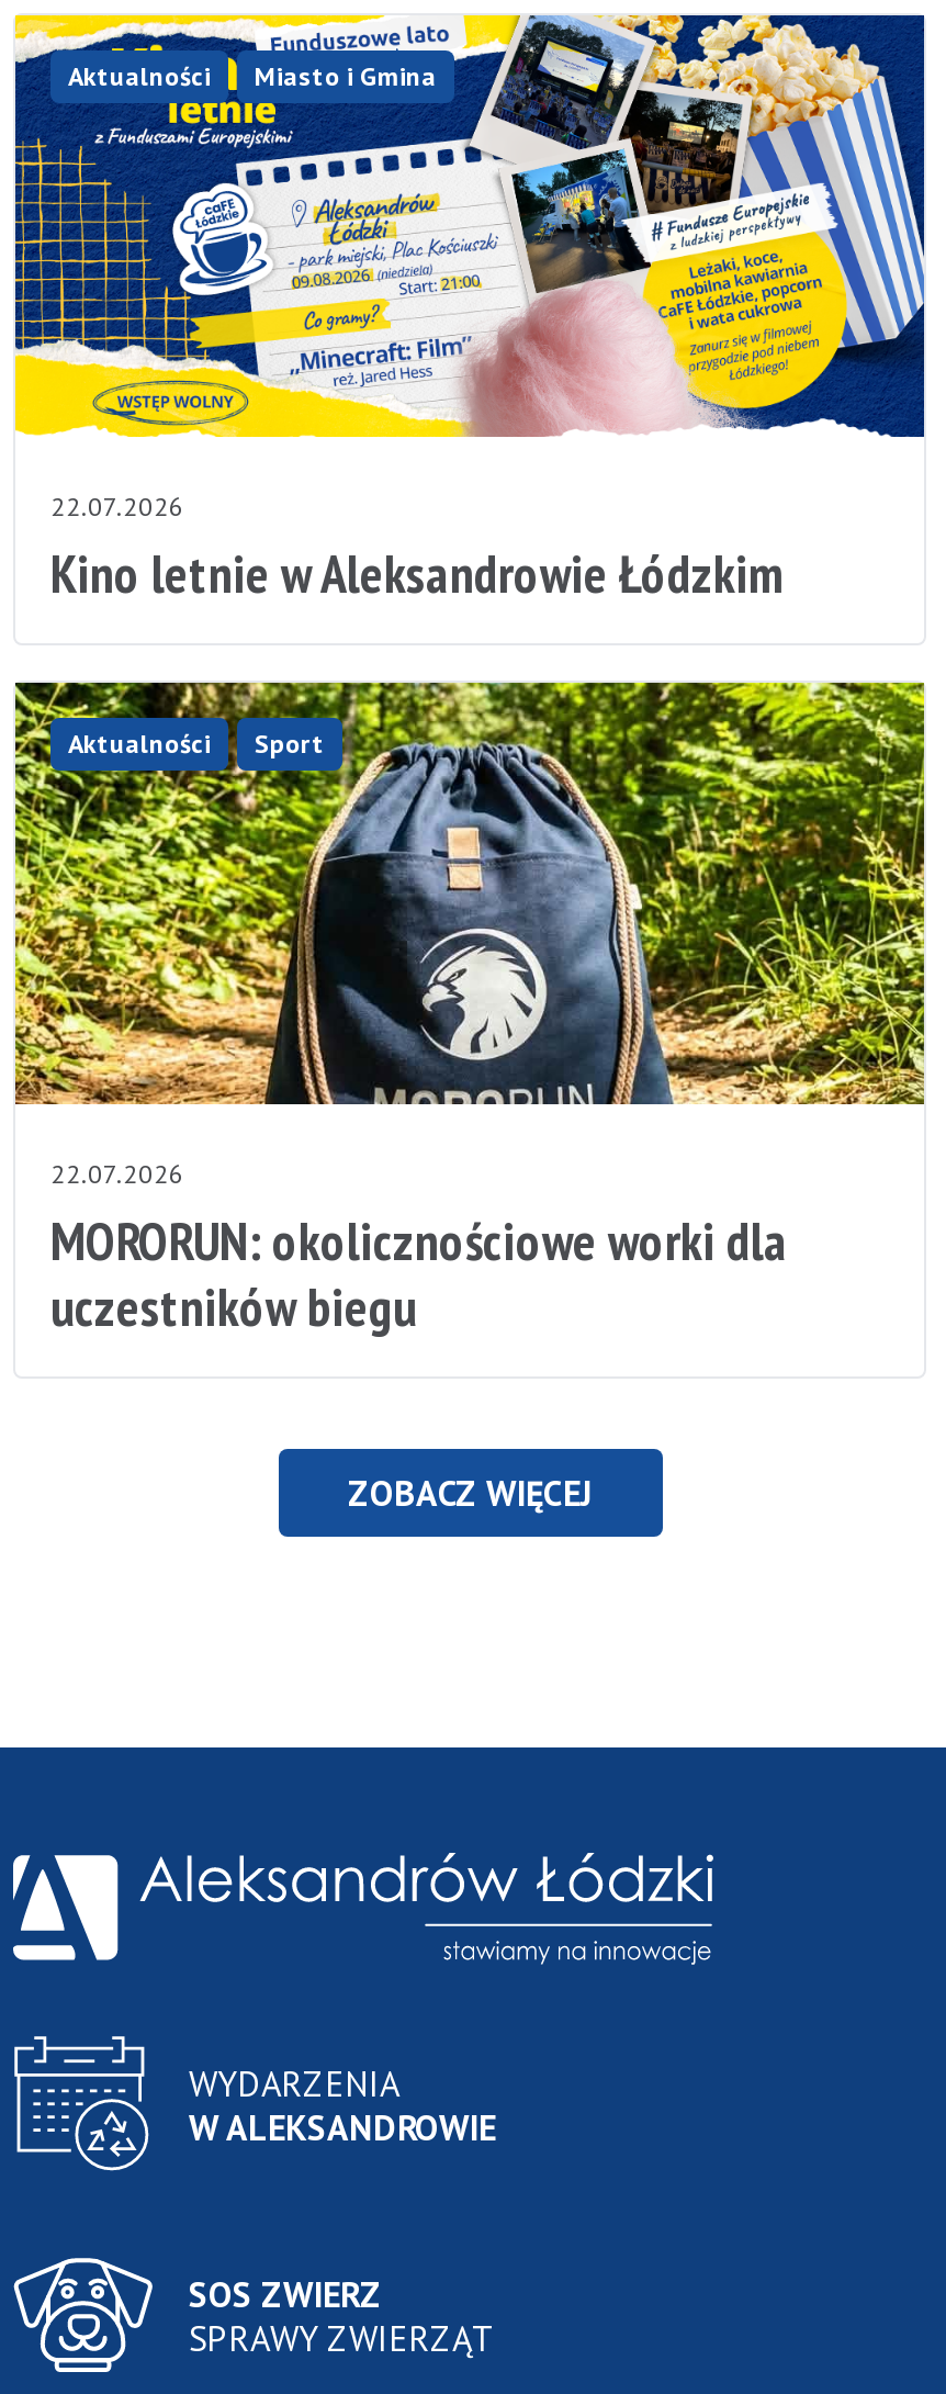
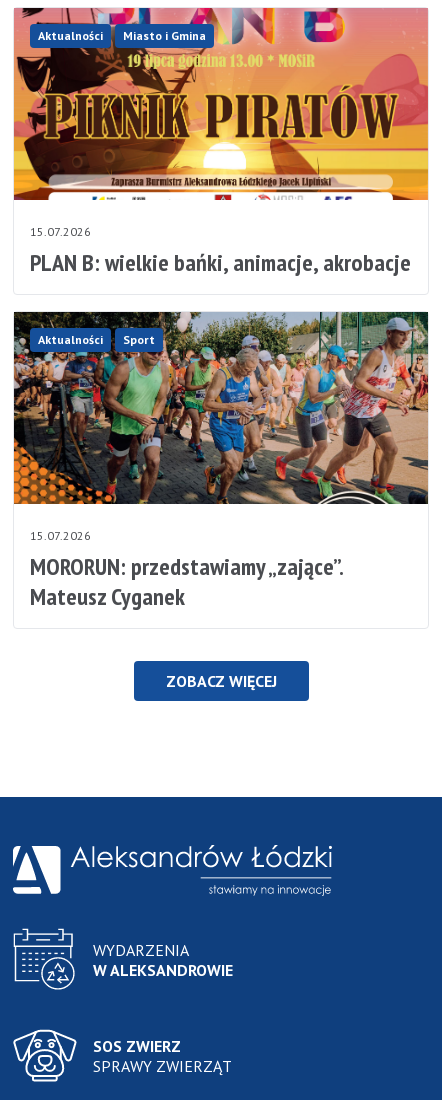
- [image]
- 22.07.2026
- Kino letnie w Aleksandrowie Łódzkim
+ [image]
+ 15.07.2026
+ PLAN B: wielkie bańki, animacje, akrobacje

- [image]
- 22.07.2026
- MORORUN: okolicznościowe worki dla
- uczestników biegu
+ [image]
+ 15.07.2026
+ MORORUN: przedstawiamy „zające”.
+ Mateusz Cyganek
